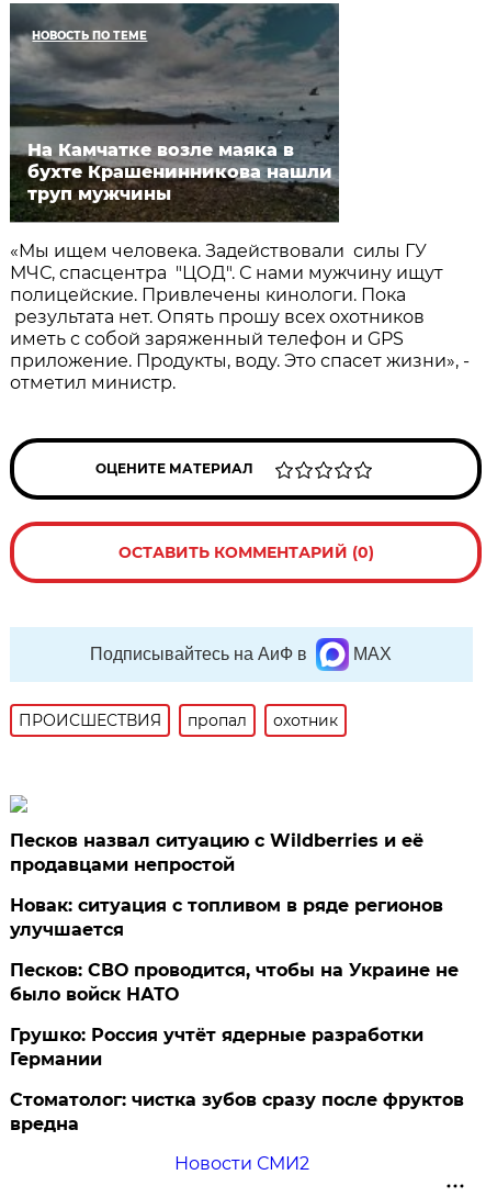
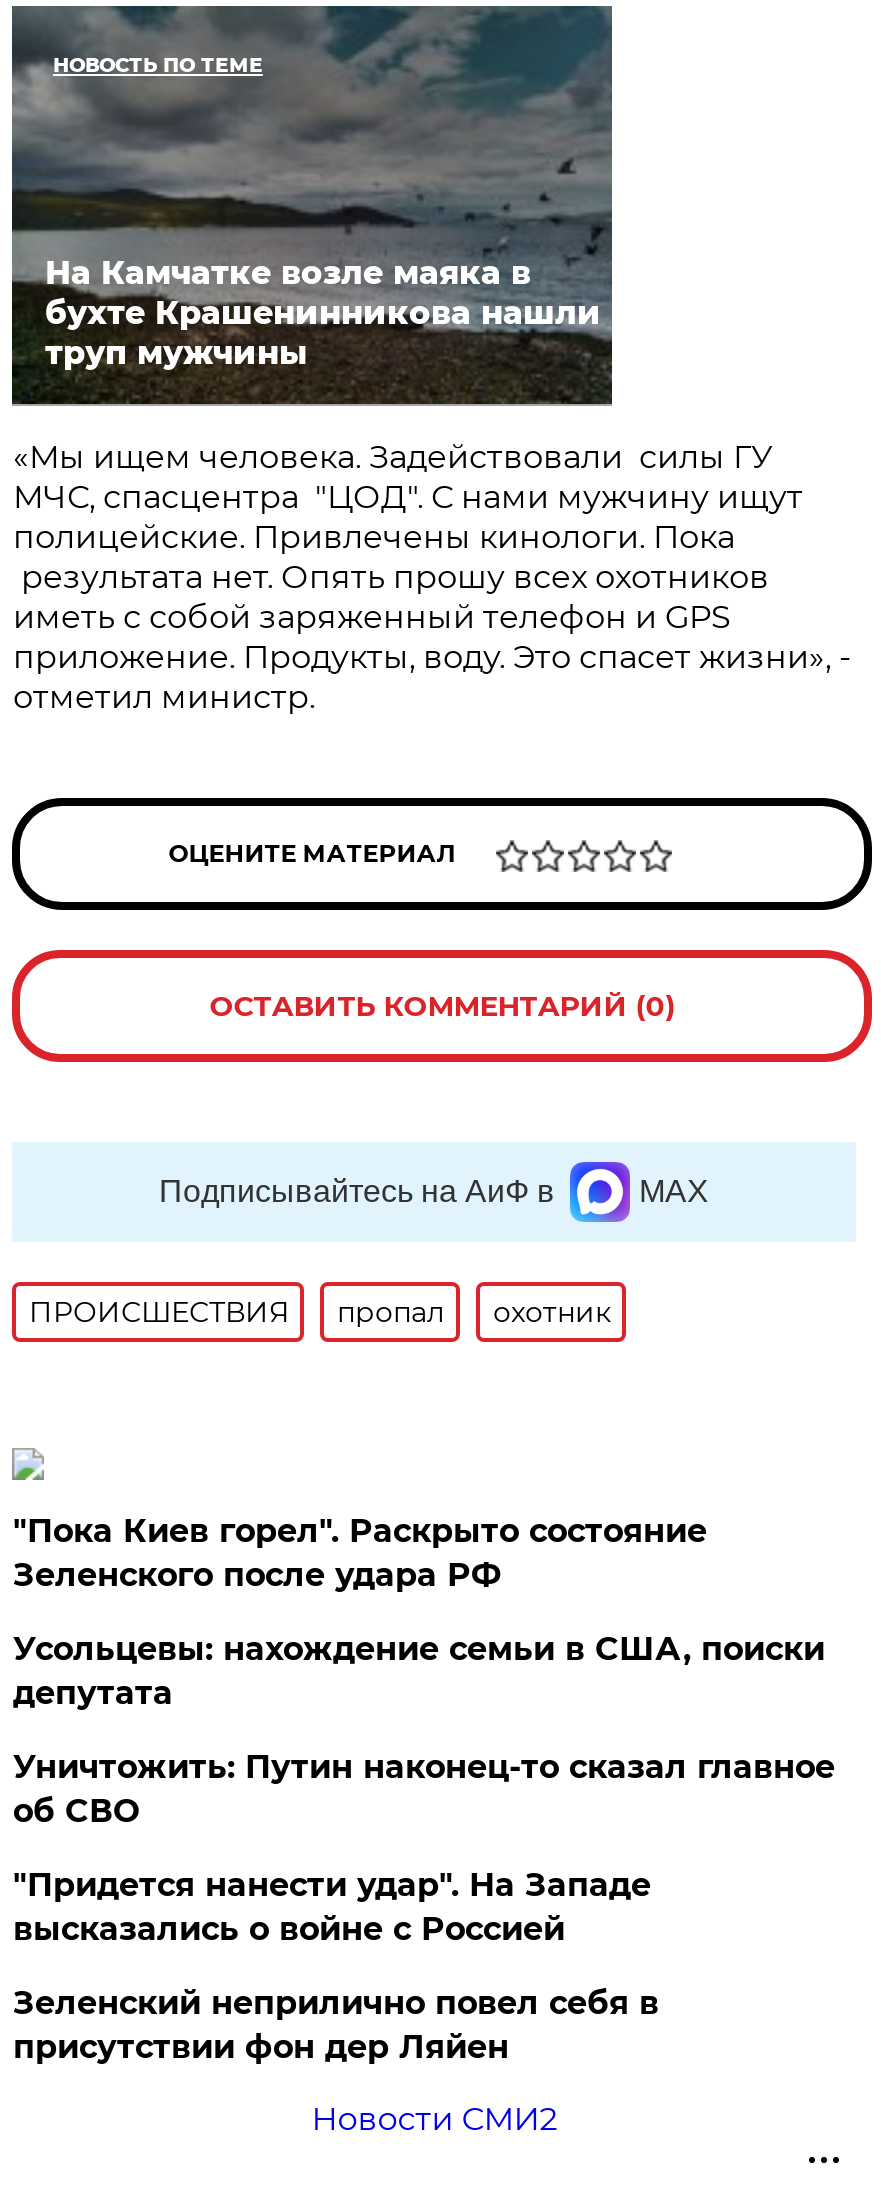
- Песков назвал ситуацию с Wildberries и её
- продавцами непростой
+ "Пока Киев горел". Раскрыто состояние
+ Зеленского после удара РФ

- Новак: ситуация с топливом в ряде регионов
- улучшается
+ Усольцевы: нахождение семьи в США, поиски
+ депутата

- Песков: СВО проводится, чтобы на Украине не
- было войск НАТО
+ Уничтожить: Путин наконец-то сказал главное
+ об СВО

- Грушко: Россия учтёт ядерные разработки
- Германии
+ "Придется нанести удар". На Западе
+ высказались о войне с Россией

- Стоматолог: чистка зубов сразу после фруктов
- вредна
+ Зеленский неприлично повел cебя в
+ присутствии фон дер Ляйен
